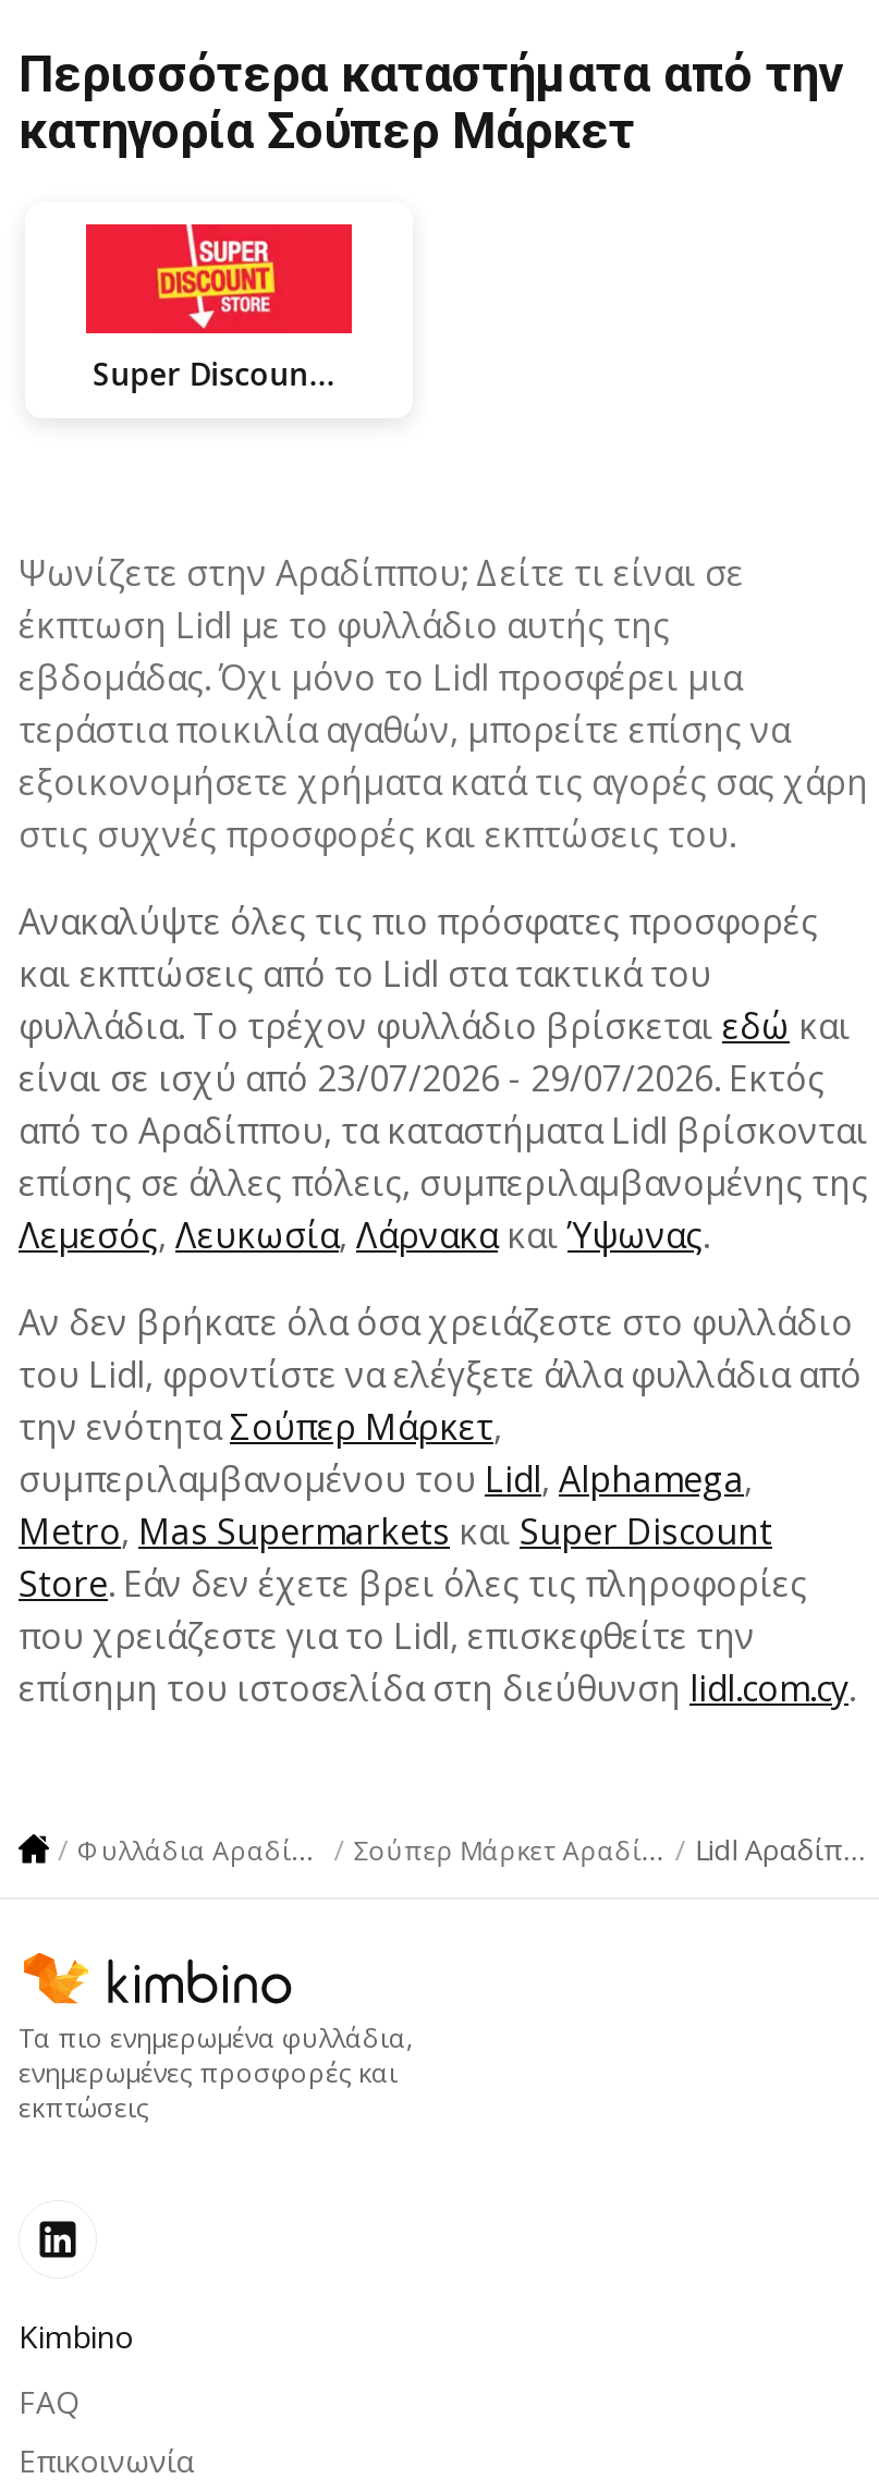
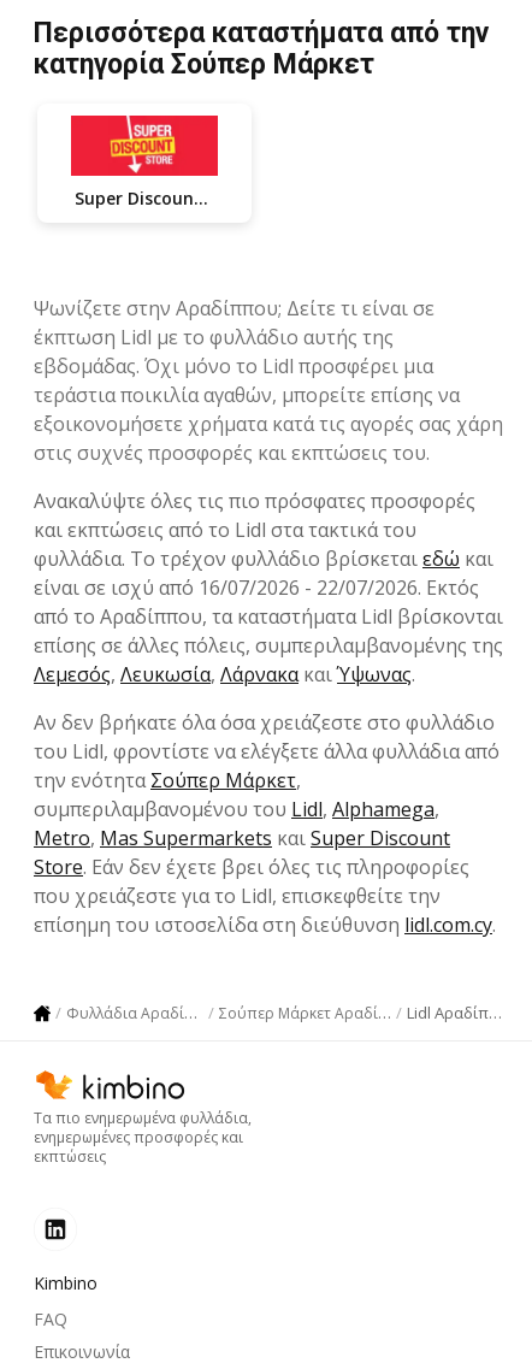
- είναι σε ισχύ από 23/07/2026 - 29/07/2026. Εκτός
+ είναι σε ισχύ από 16/07/2026 - 22/07/2026. Εκτός
